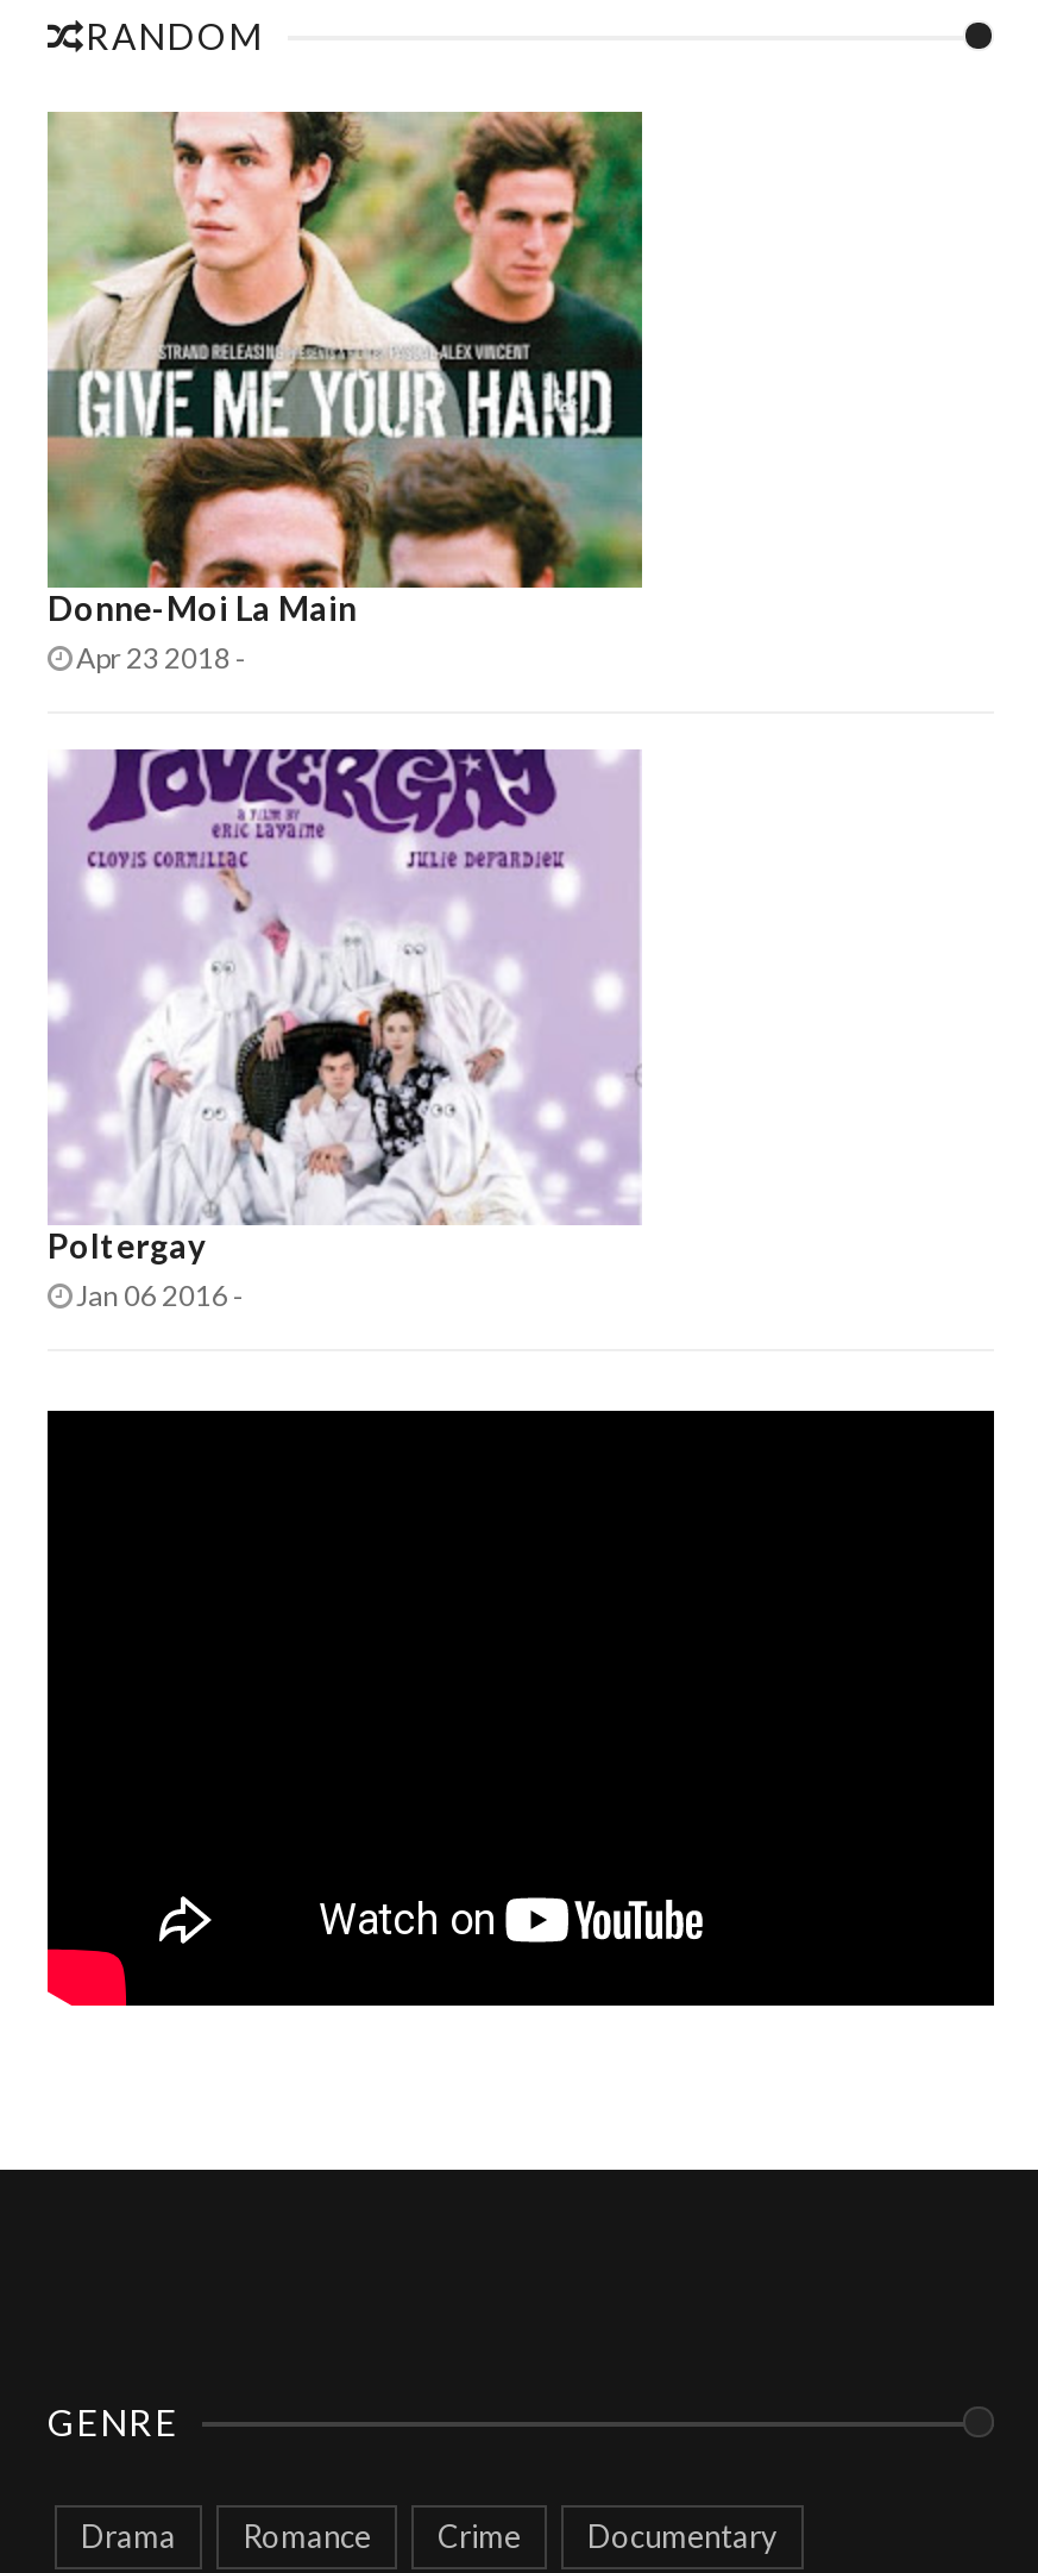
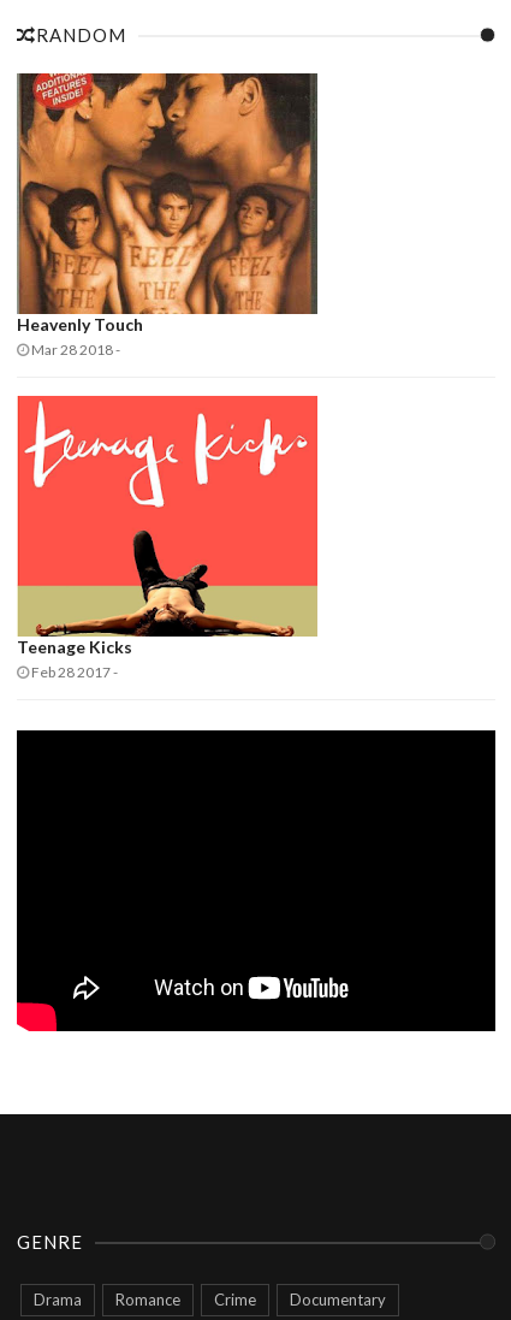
- [image]
- Donne-Moi La Main
- Apr 23 2018 -
+ [image]
+ Heavenly Touch
+ Mar 28 2018 -

- [image]
- Poltergay
- Jan 06 2016 -
+ [image]
+ Teenage Kicks
+ Feb 28 2017 -
